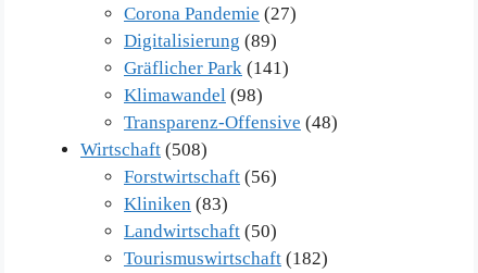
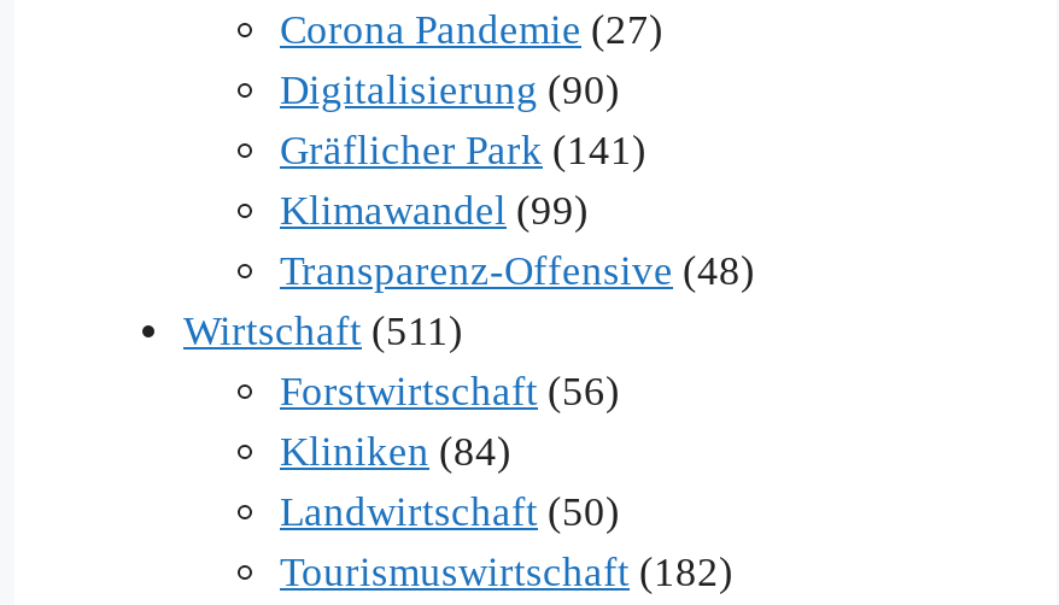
- Digitalisierung (89)
+ Digitalisierung (90)

- Klimawandel (98)
+ Klimawandel (99)

- Wirtschaft (508)
+ Wirtschaft (511)

- Kliniken (83)
+ Kliniken (84)
